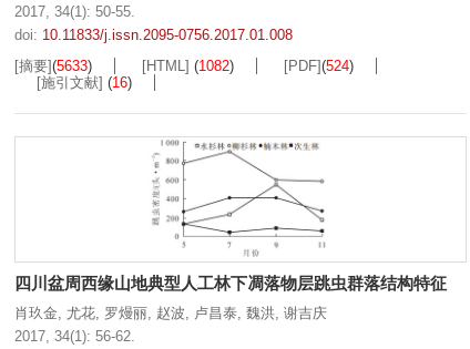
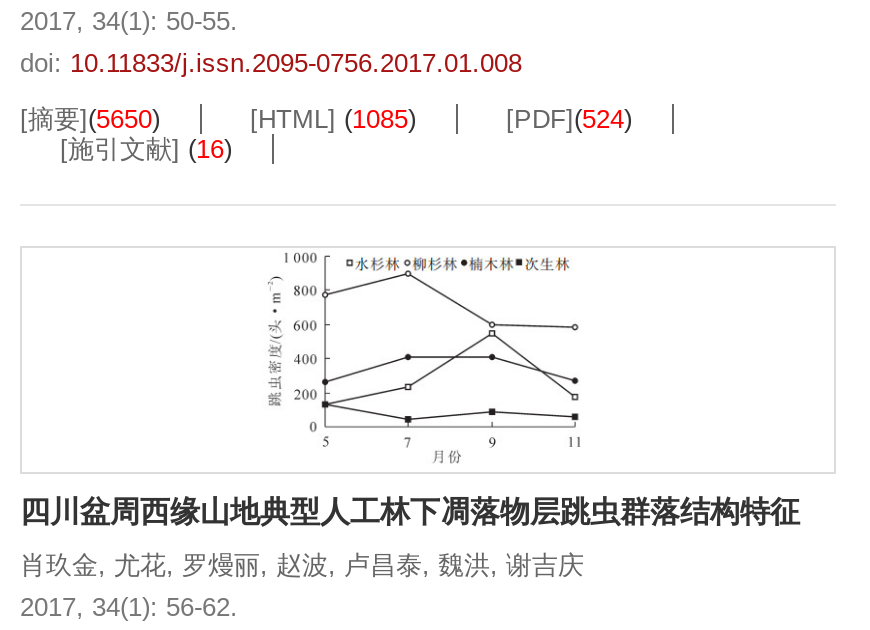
- [摘要](5633)
+ [摘要](5650)

- [HTML] (1082)
+ [HTML] (1085)
